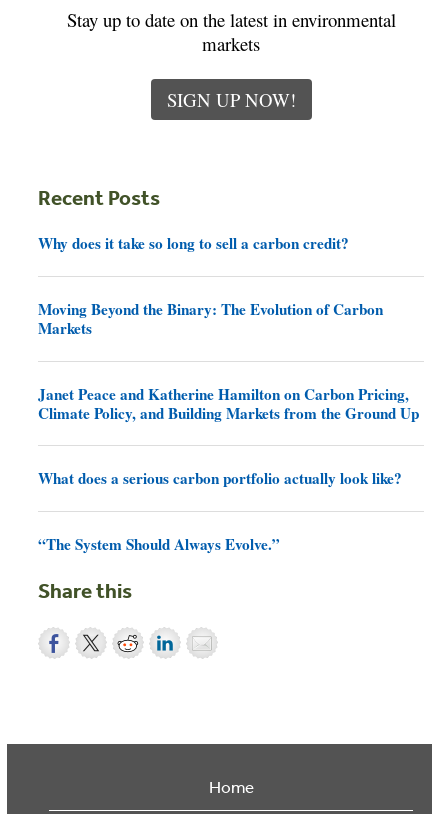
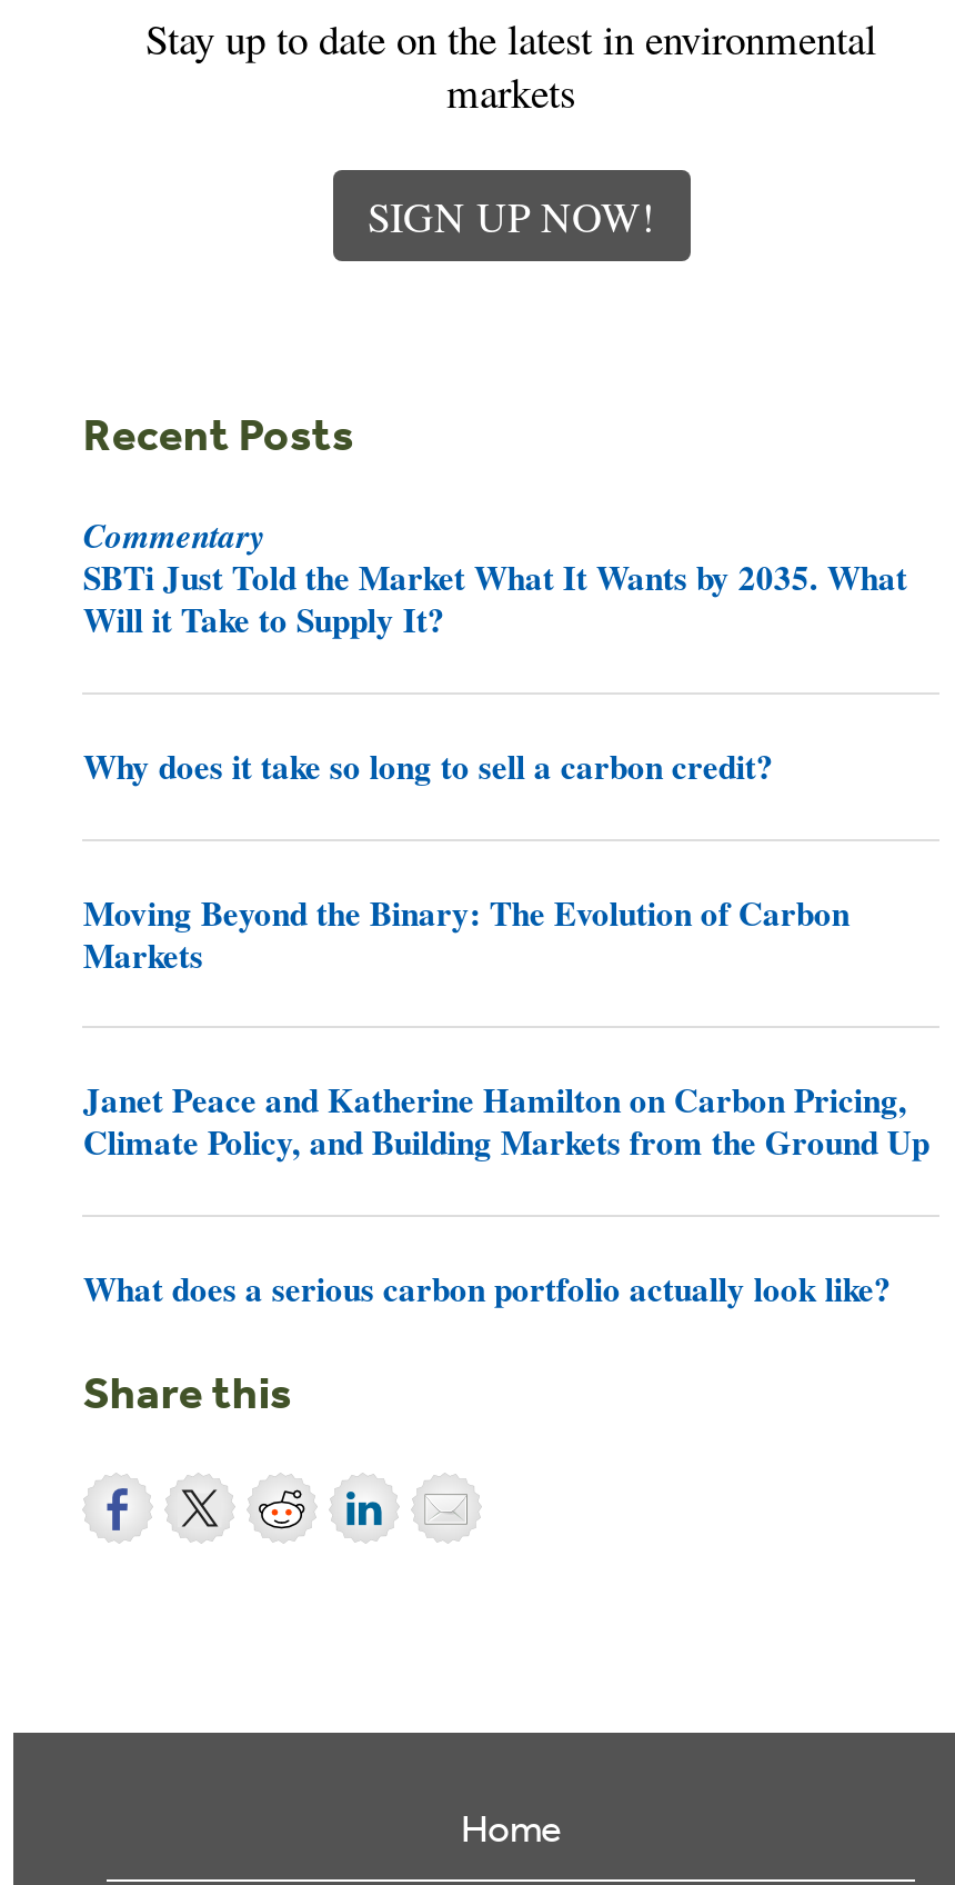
+ Commentary
+ SBTi Just Told the Market What It Wants by 2035. What
+ Will it Take to Supply It?

moved down: Why does it take so long to sell a carbon credit? | Moving Beyond the Binary: The Evolution of Carbon | Markets | Janet Peace and Katherine Hamilton on Carbon Pricing, | Climate Policy, and Building Markets from the Ground Up | What does a serious carbon portfolio actually look like?

- “The System Should Always Evolve.”
